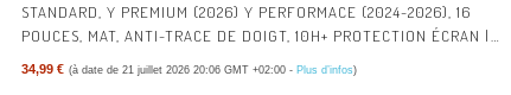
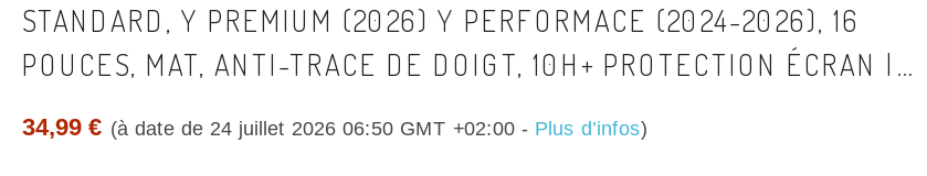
- 34,99 € (à date de 21 juillet 2026 20:06 GMT +02:00 - Plus d’infos)
+ 34,99 € (à date de 24 juillet 2026 06:50 GMT +02:00 - Plus d’infos)
